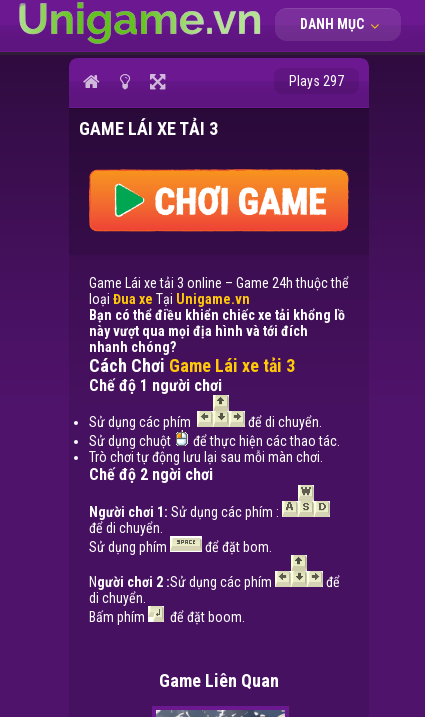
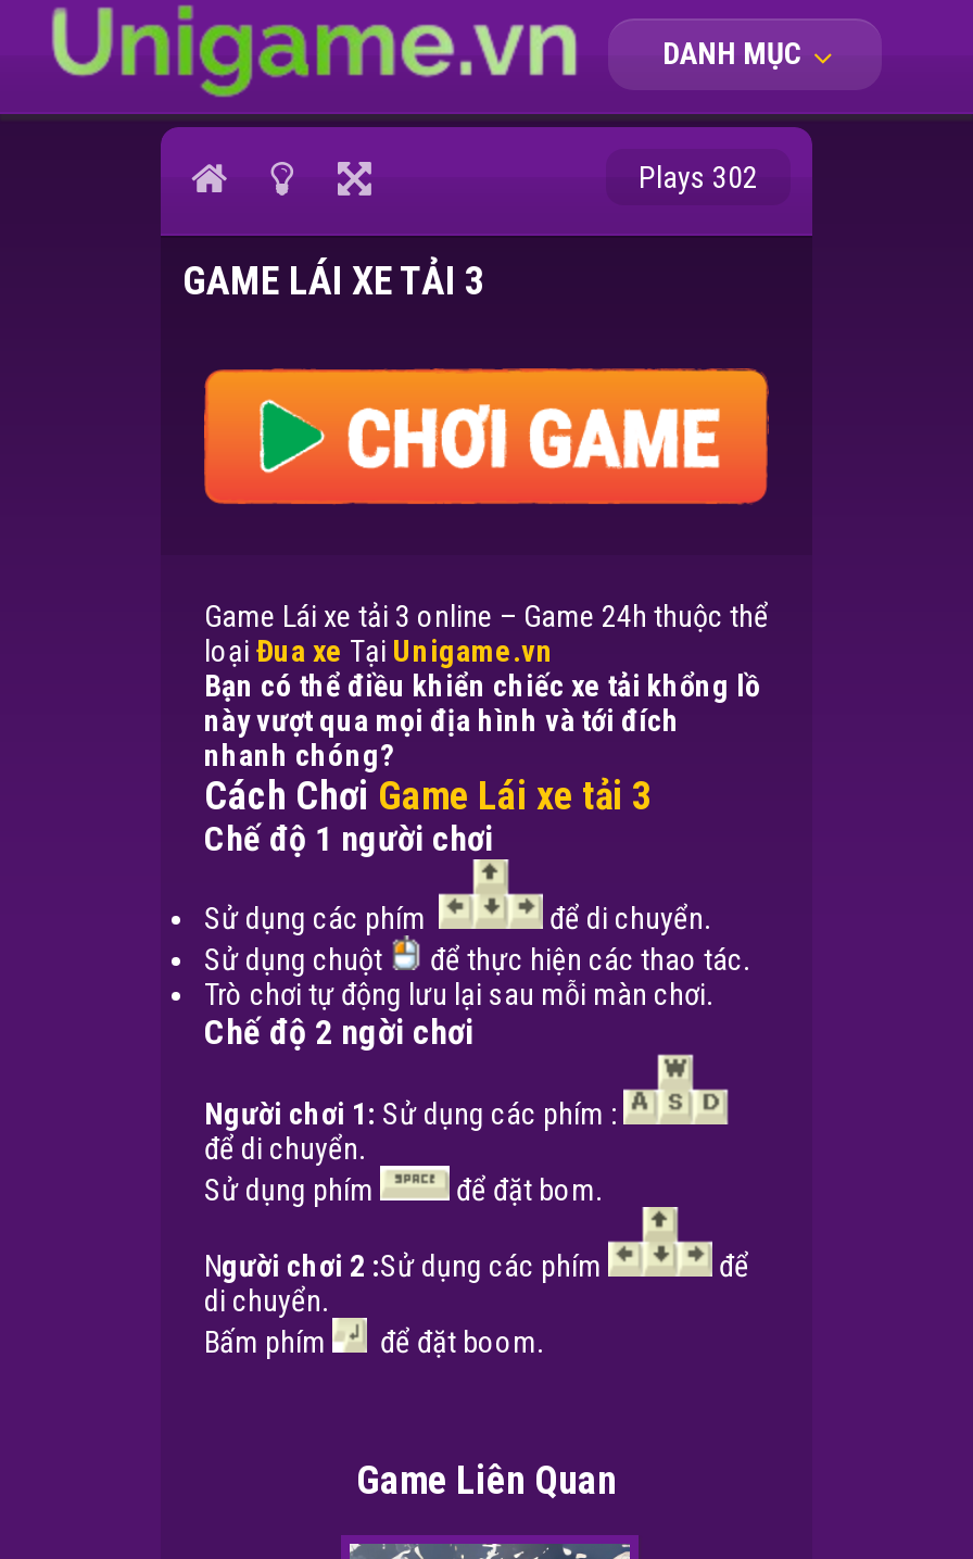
- Plays 297
+ Plays 302
